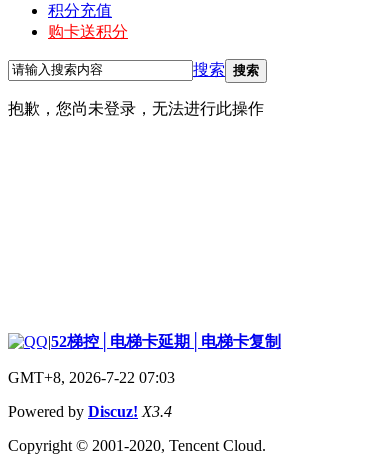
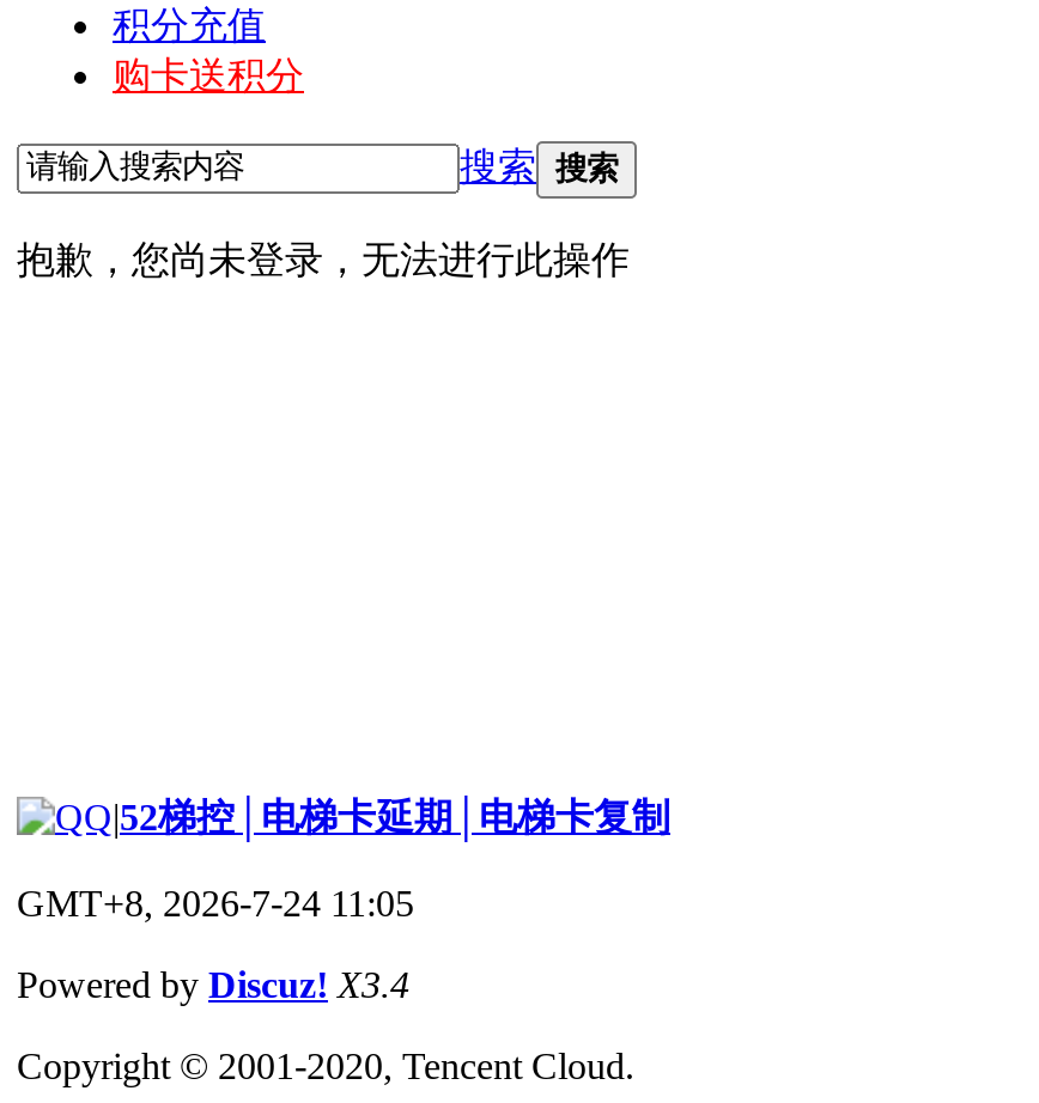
- GMT+8, 2026-7-22 07:03
+ GMT+8, 2026-7-24 11:05
